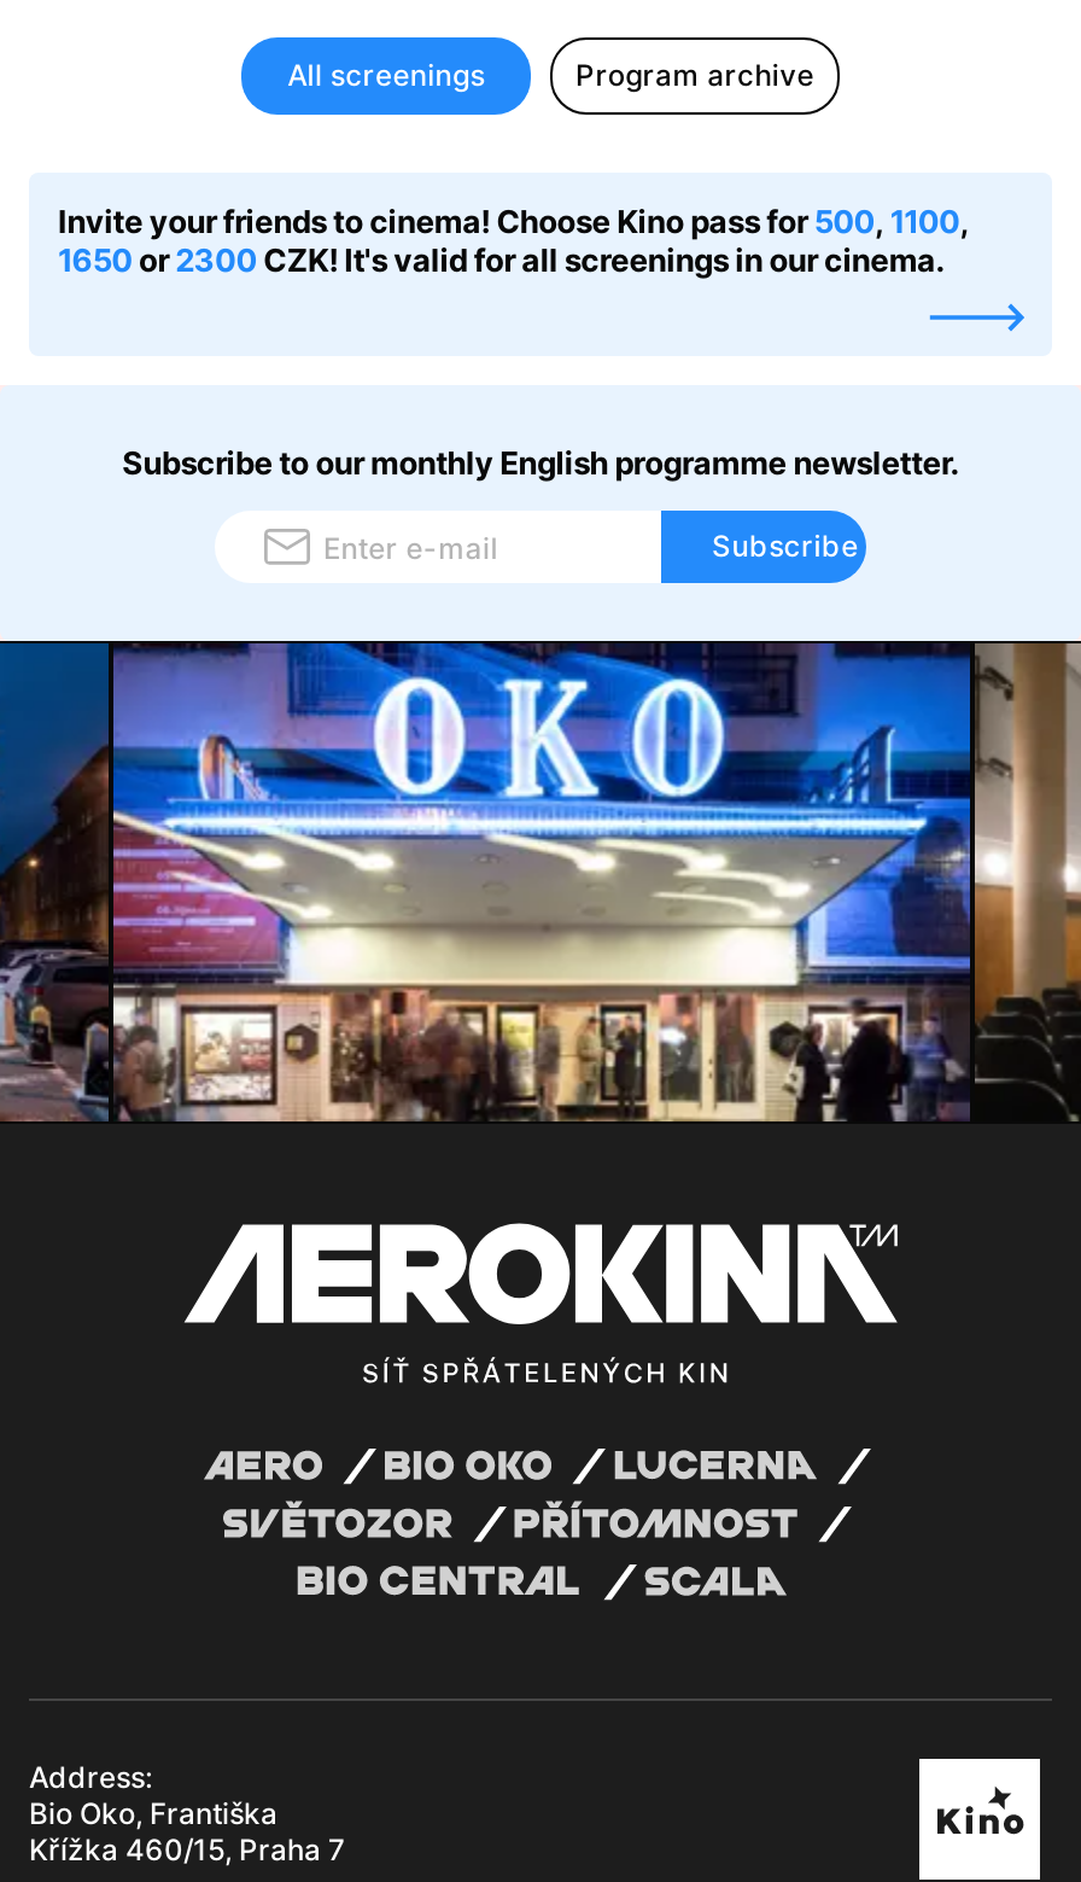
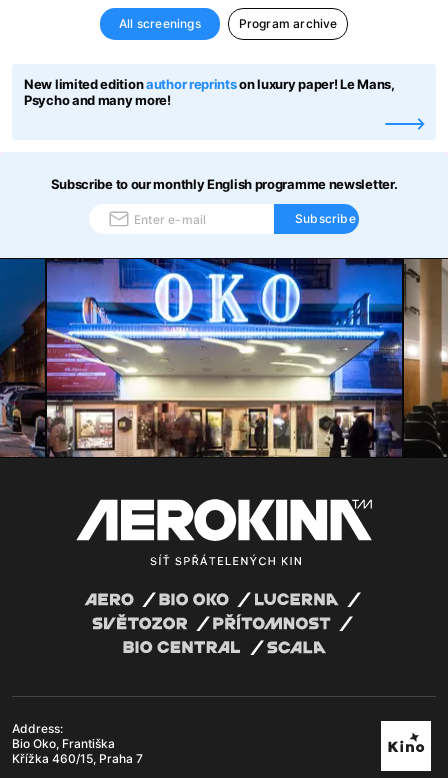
- Invite your friends to cinema! Choose Kino pass for 500, 1100,
- 1650 or 2300 CZK! It's valid for all screenings in our cinema.
+ New limited edition author reprintson luxury paper! Le Mans,
+ Psycho and many more!
